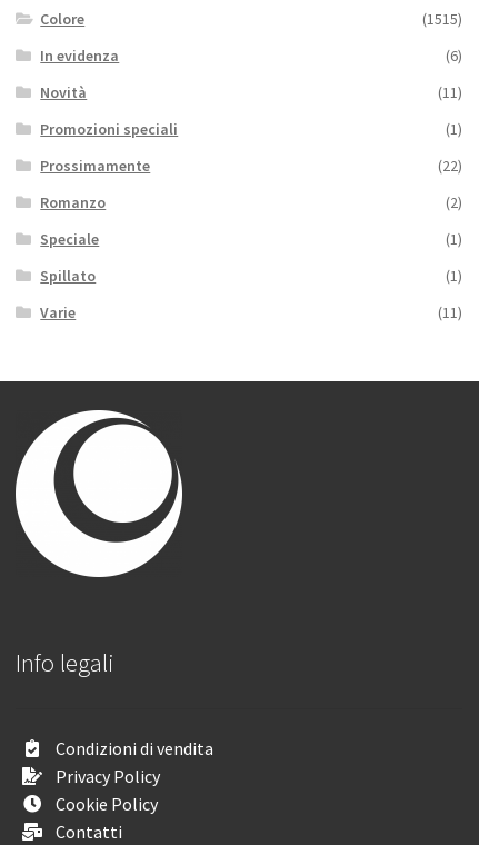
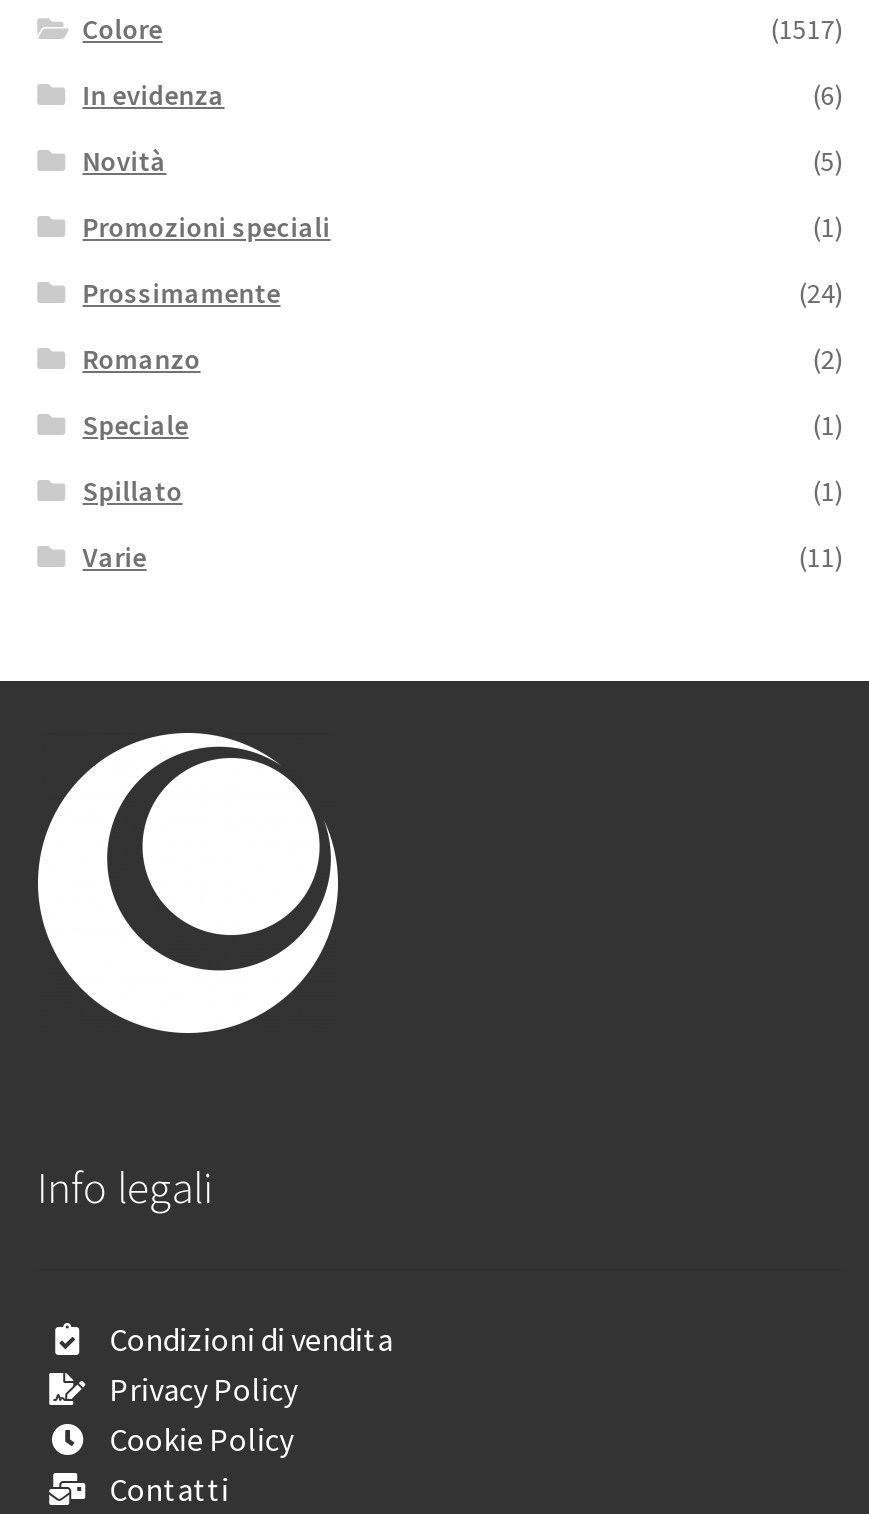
- (1515)
+ (1517)

- (11)
+ (5)

- (22)
+ (24)
